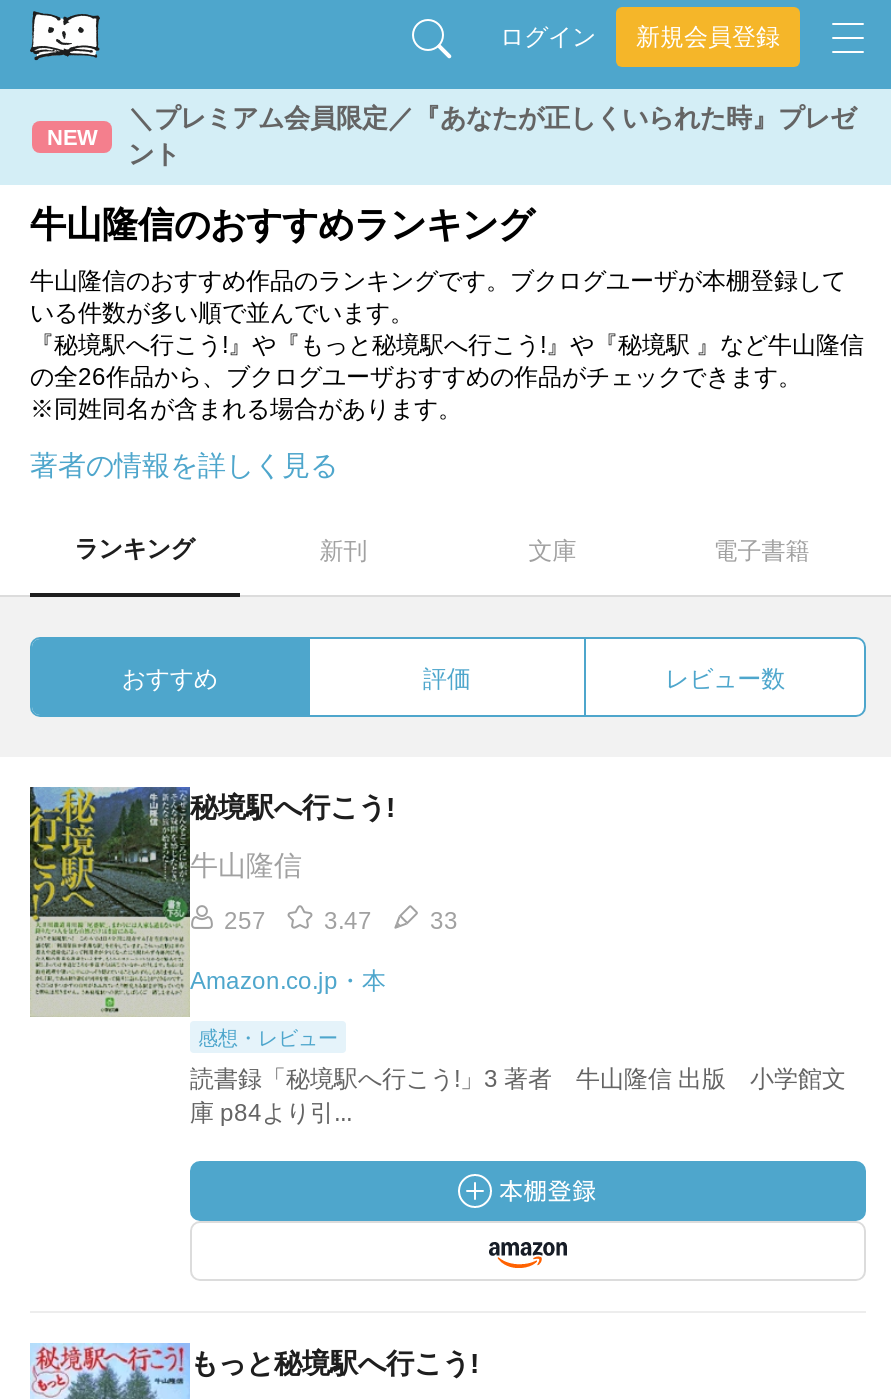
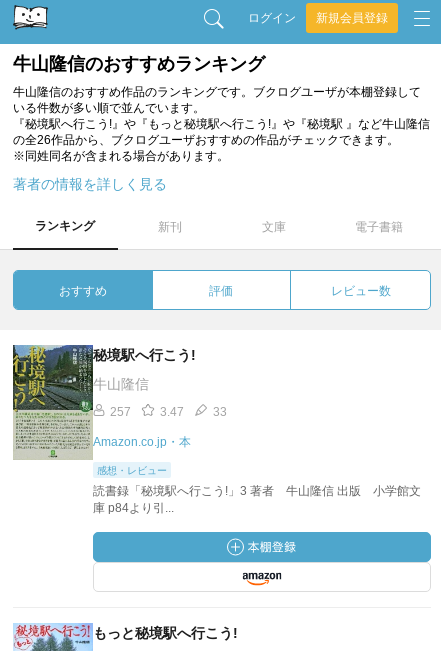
- [image]
- NEW

- ＼プレミアム会員限定／『あなたが正しくいられた時』プレゼ
- ント
